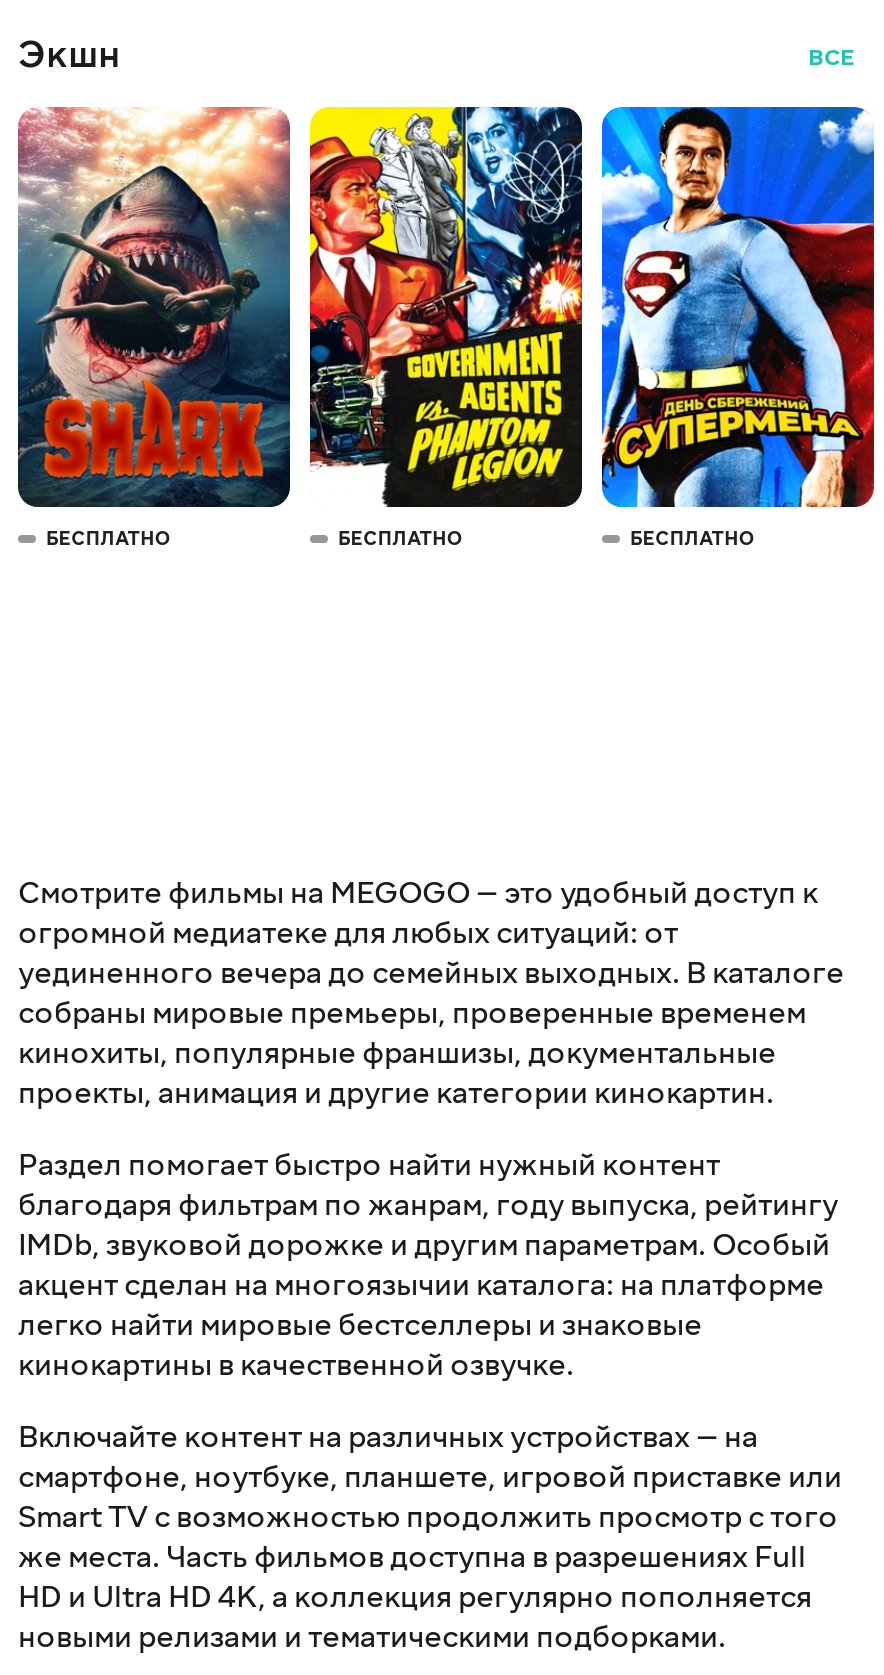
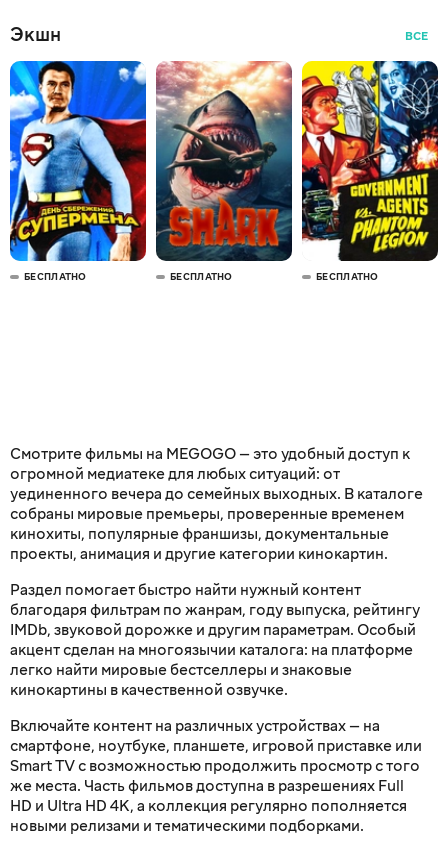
- [image]
+ [image]

- [image]
+ [image]

- [image]
+ [image]
